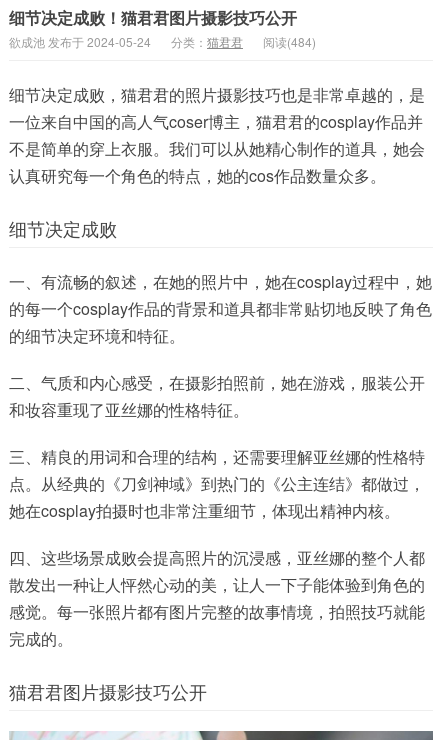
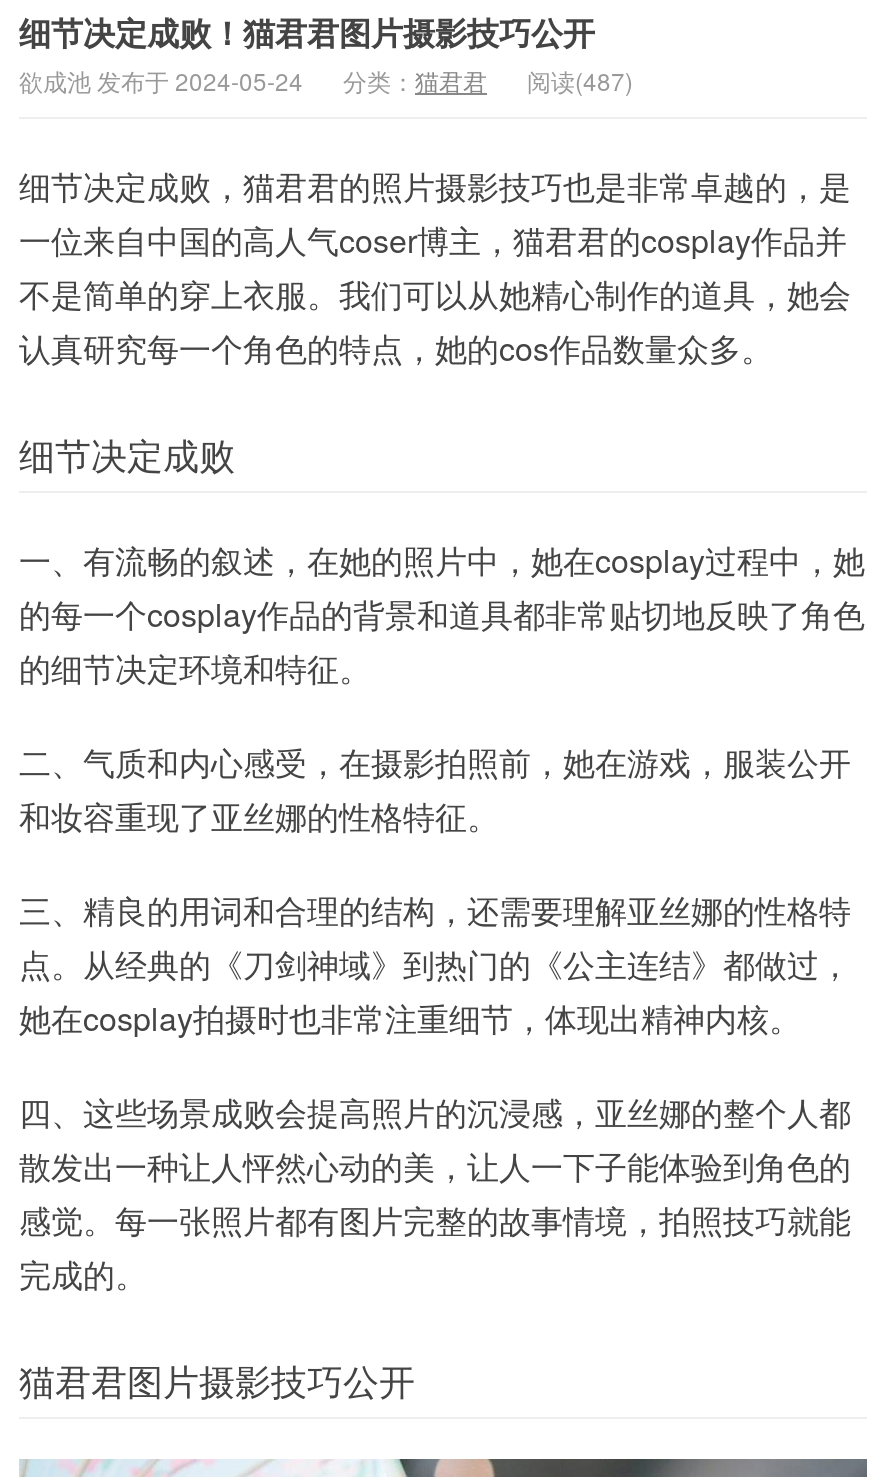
- 欲成池 发布于 2024-05-24 分类：猫君君 阅读(484)
+ 欲成池 发布于 2024-05-24 分类：猫君君 阅读(487)
